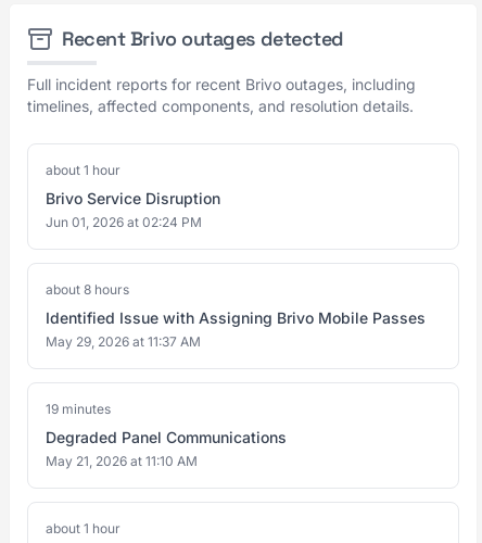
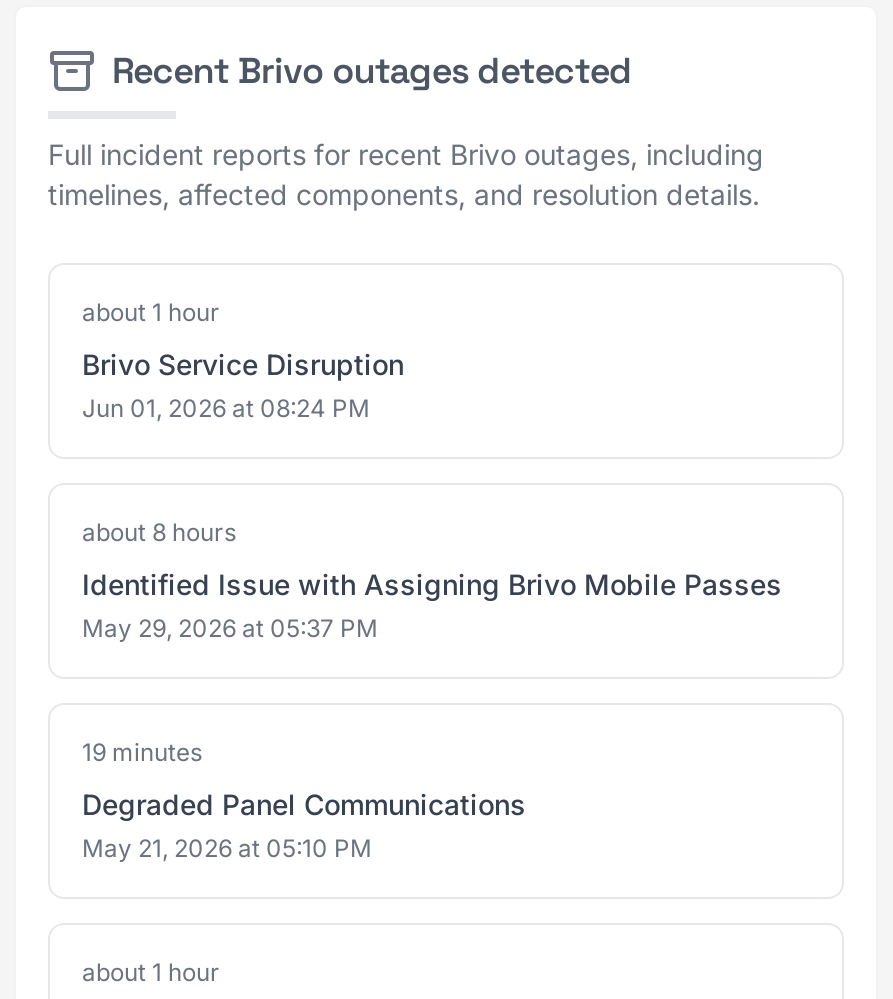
- Jun 01, 2026 at 02:24 PM
+ Jun 01, 2026 at 08:24 PM

- May 29, 2026 at 11:37 AM
+ May 29, 2026 at 05:37 PM

- May 21, 2026 at 11:10 AM
+ May 21, 2026 at 05:10 PM
